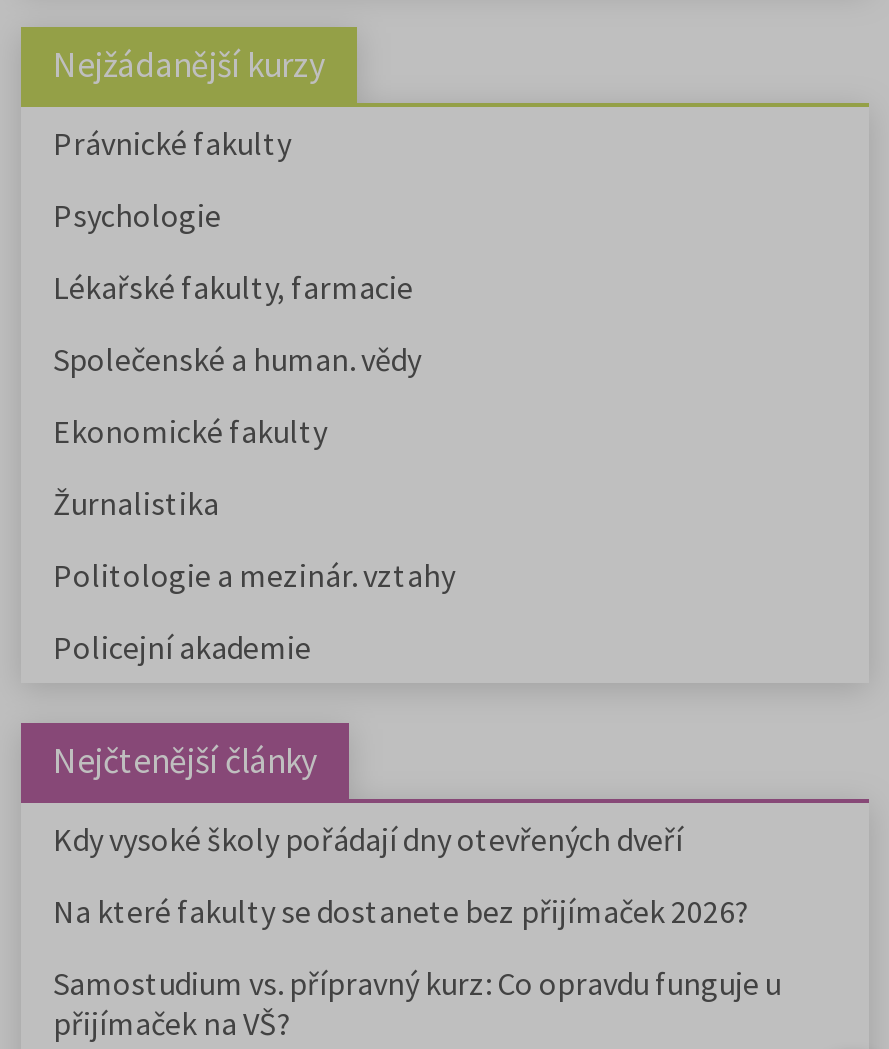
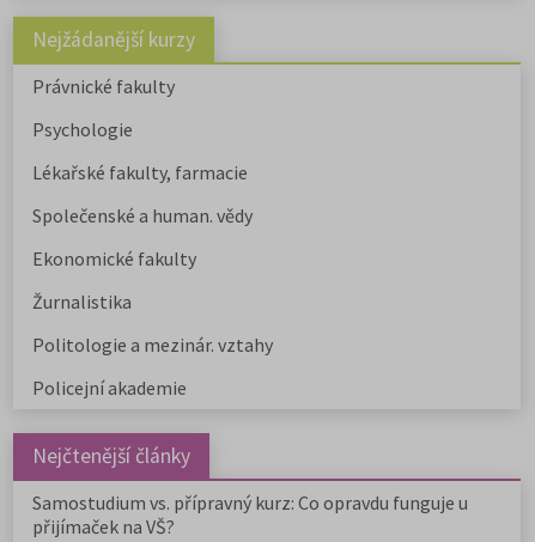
- Kdy vysoké školy pořádají dny otevřených dveří
- Na které fakulty se dostanete bez přijímaček 2026?
